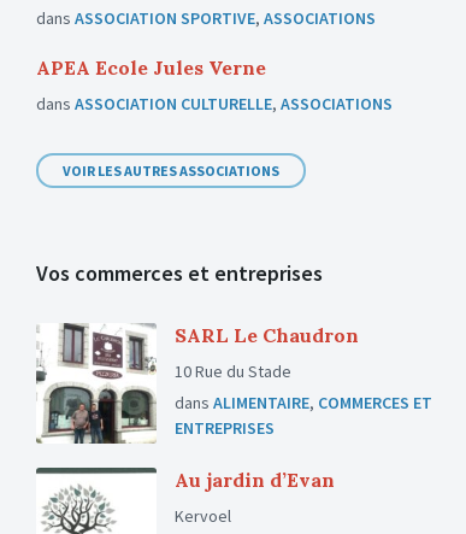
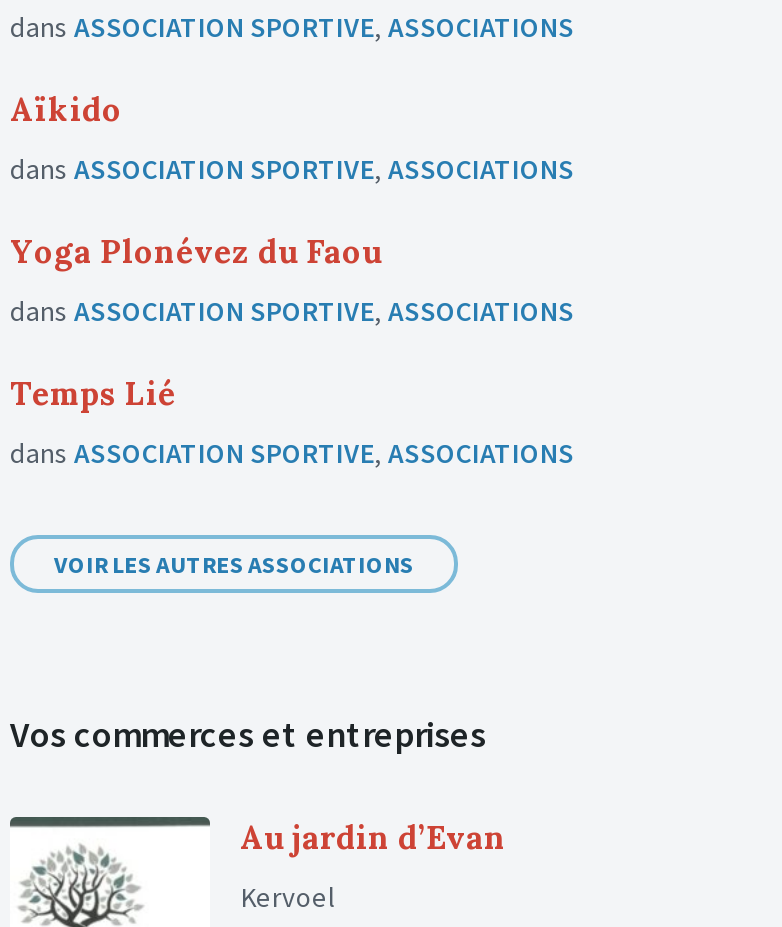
- APEA Ecole Jules Verne
- dans ASSOCIATION CULTURELLE, ASSOCIATIONS
+ Aïkido
+ dans ASSOCIATION SPORTIVE, ASSOCIATIONS
+ Yoga Plonévez du Faou
+ dans ASSOCIATION SPORTIVE, ASSOCIATIONS
+ Temps Lié
+ dans ASSOCIATION SPORTIVE, ASSOCIATIONS

moved down: VOIR LES AUTRES ASSOCIATIONS | Vos commerces et entreprises

- [image]
- SARL Le Chaudron
- 10 Rue du Stade
- dans ALIMENTAIRE, COMMERCES ET
- ENTREPRISES
